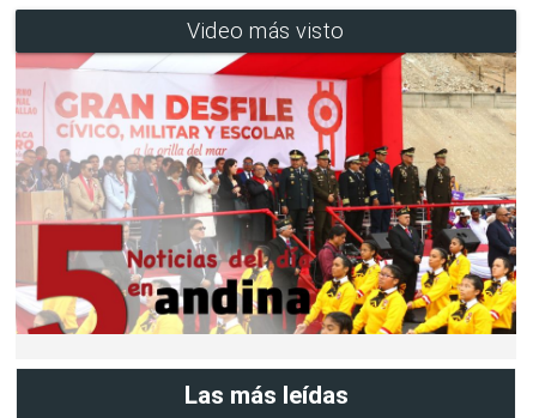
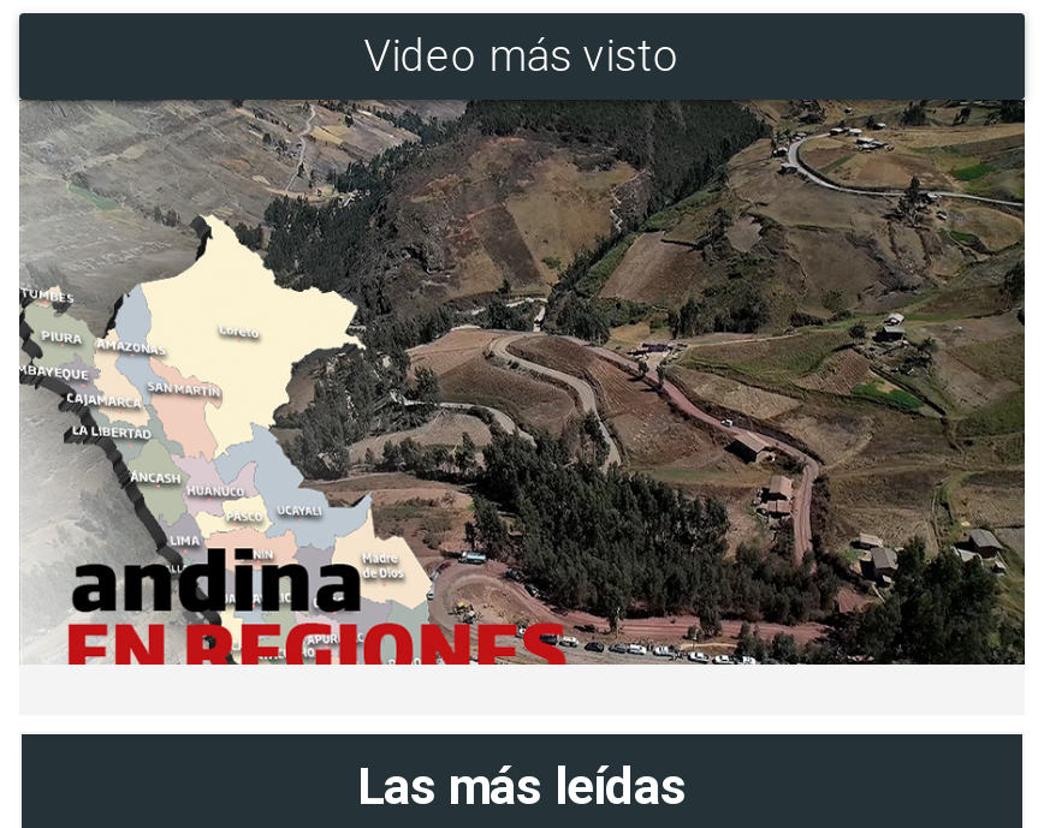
- [image]
+ [image]
